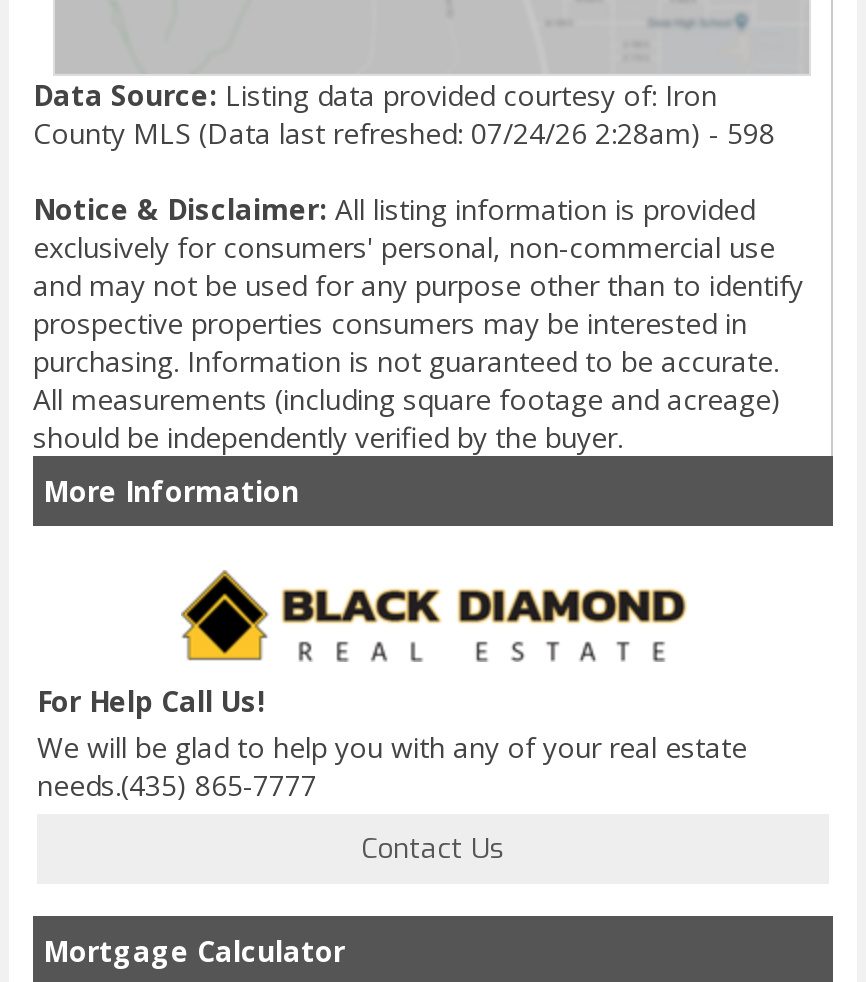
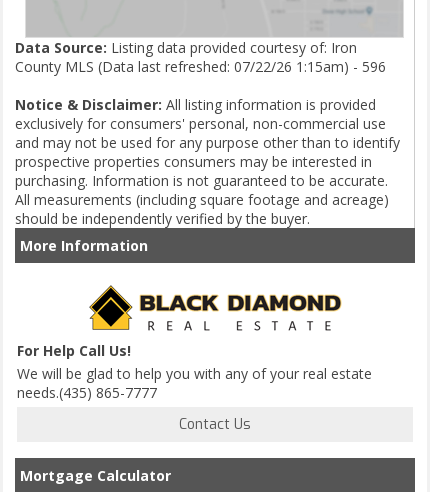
- County MLS (Data last refreshed: 07/24/26 2:28am) - 598
+ County MLS (Data last refreshed: 07/22/26 1:15am) - 596
